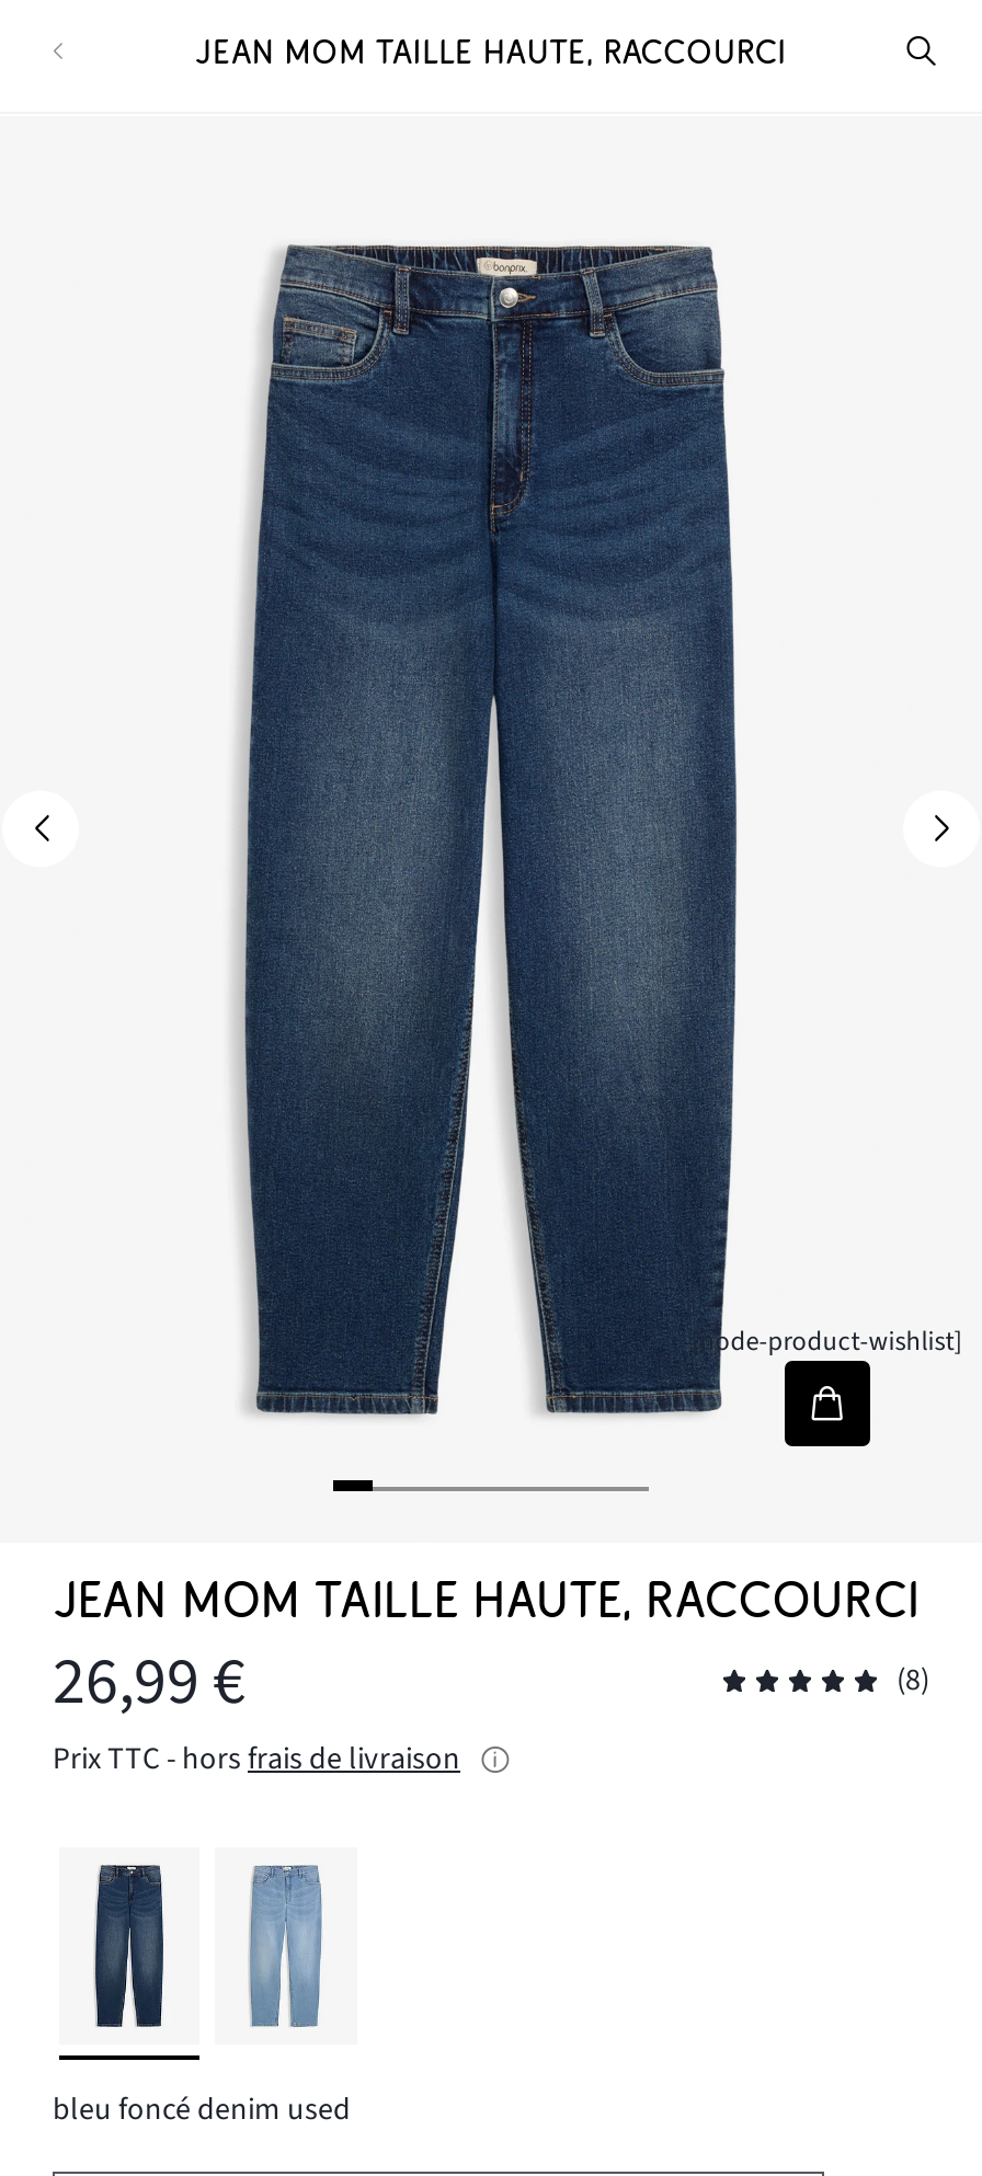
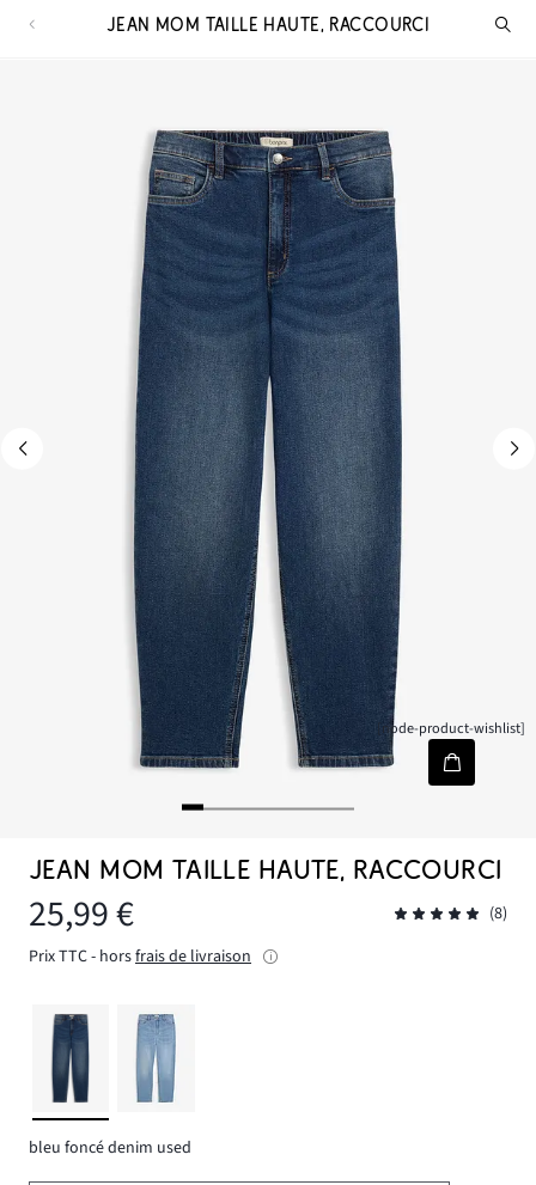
- 26,99 €
+ 25,99 €
